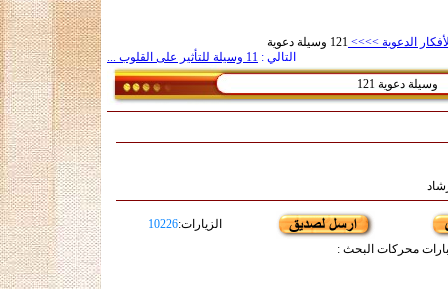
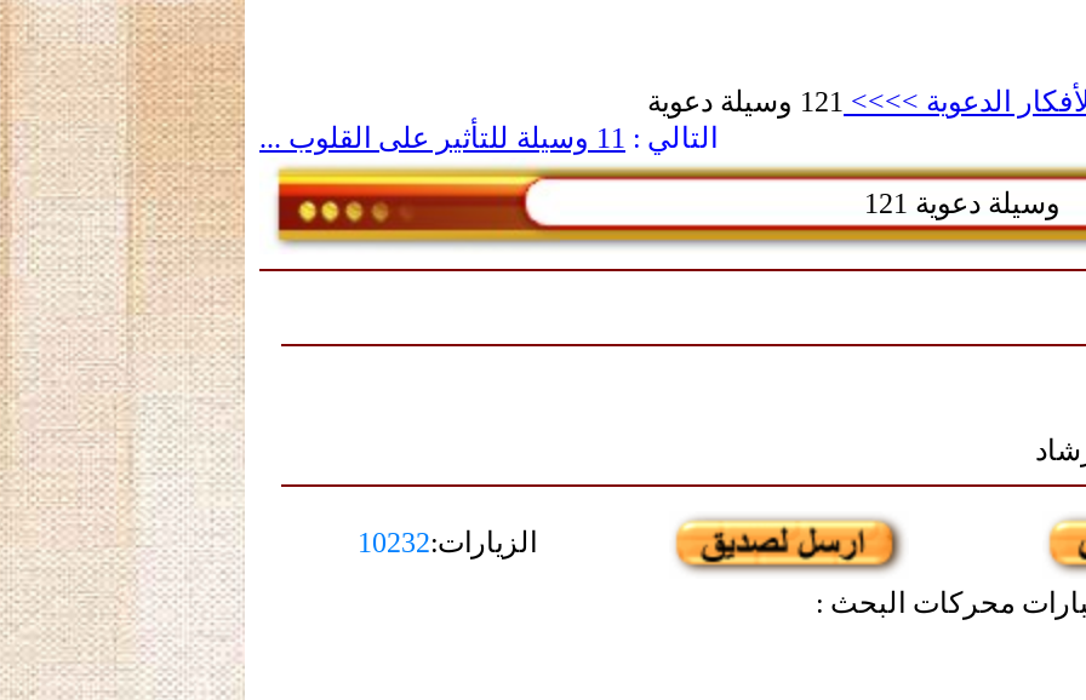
- الزيارات:10226
+ الزيارات:10232
